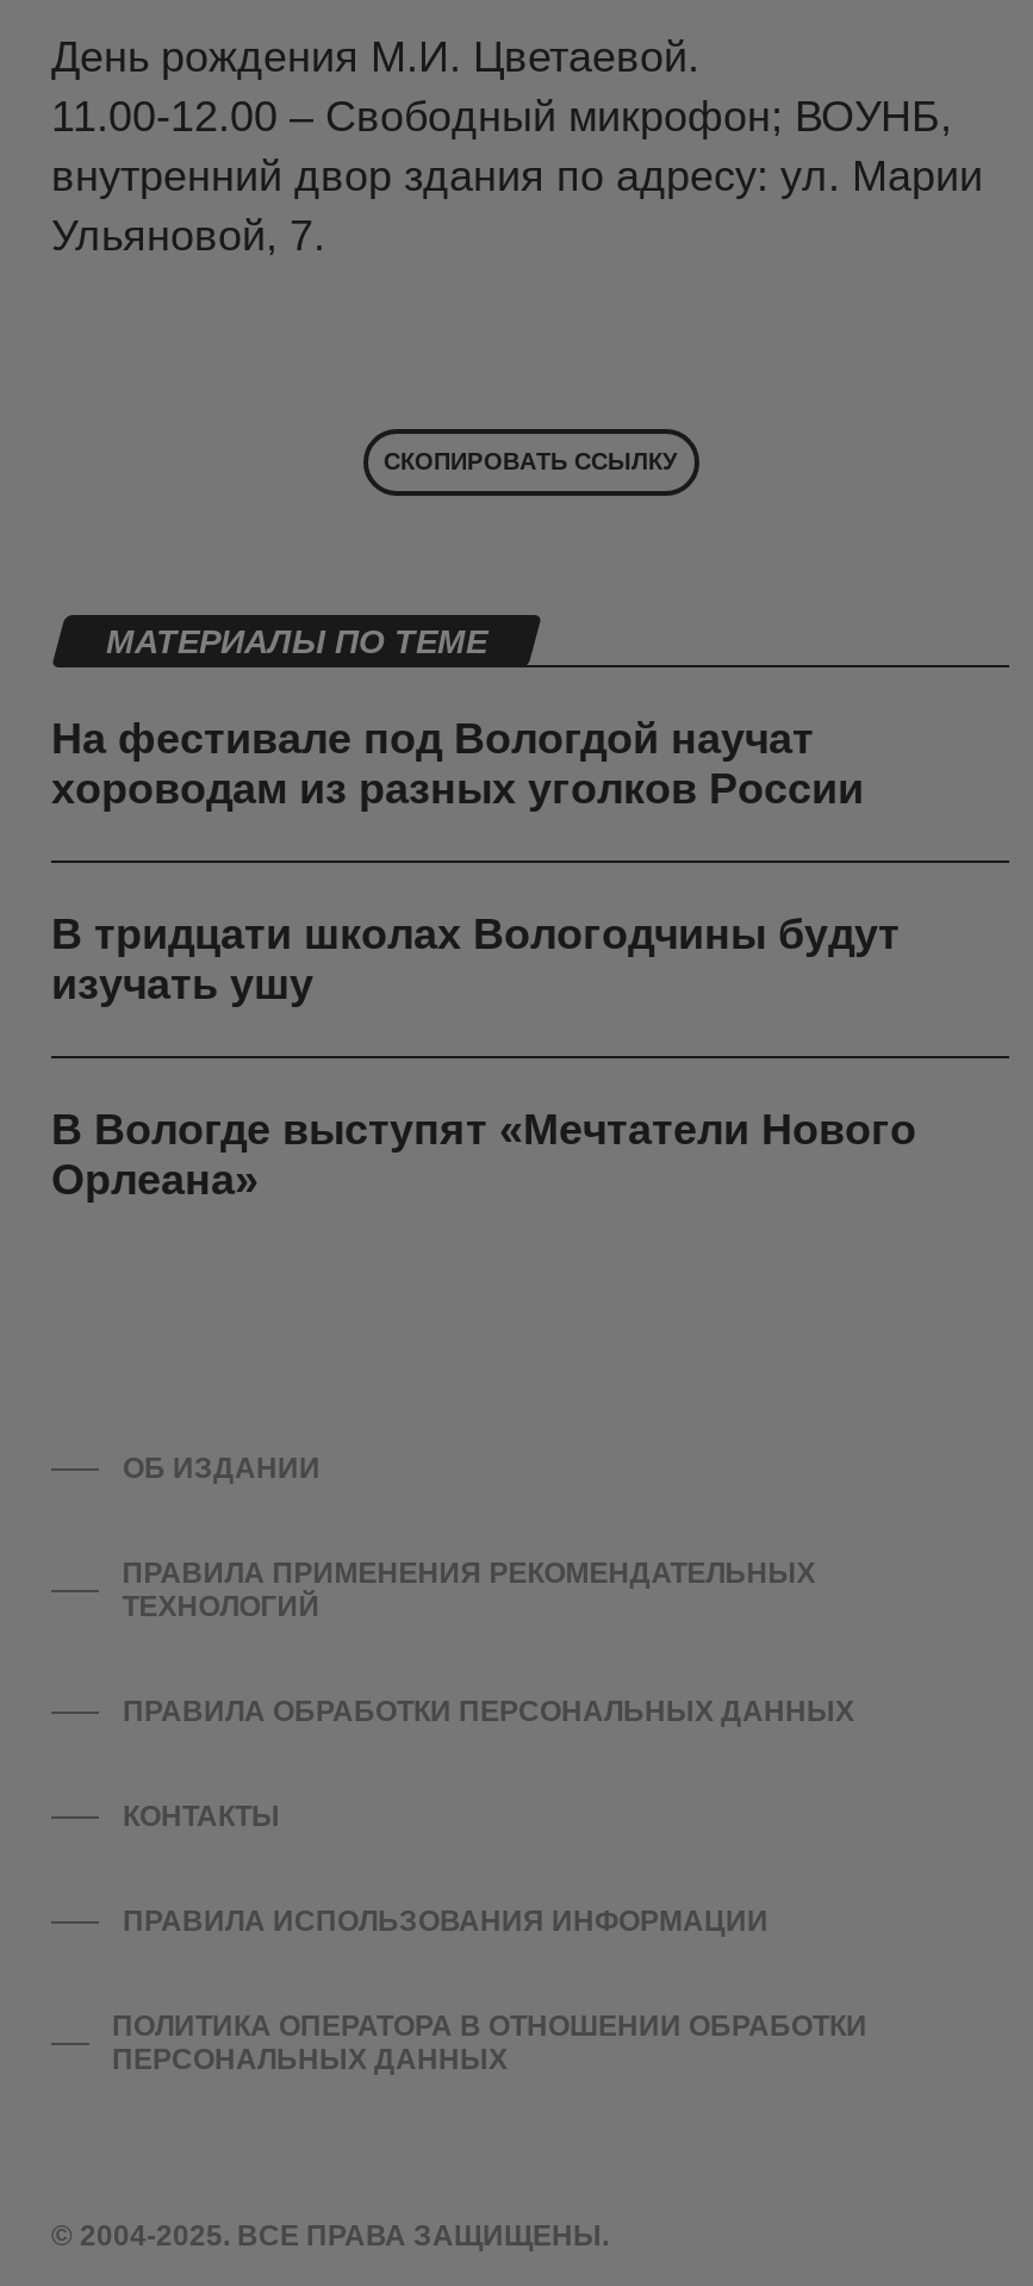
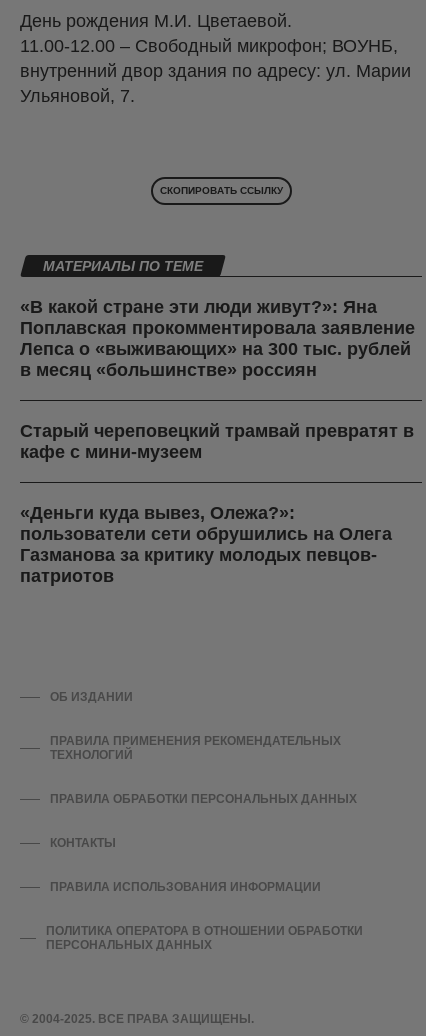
- На фестивале под Вологдой научат
- хороводам из разных уголков России
+ «В какой стране эти люди живут?»: Яна
+ Поплавская прокомментировала заявление
+ Лепса о «выживающих» на 300 тыс. рублей
+ в месяц «большинстве» россиян

- В тридцати школах Вологодчины будут
- изучать ушу
+ Старый череповецкий трамвай превратят в
+ кафе с мини-музеем

- В Вологде выступят «Мечтатели Нового
- Орлеана»
+ «Деньги куда вывез, Олежа?»:
+ пользователи сети обрушились на Олега
+ Газманова за критику молодых певцов-
+ патриотов
